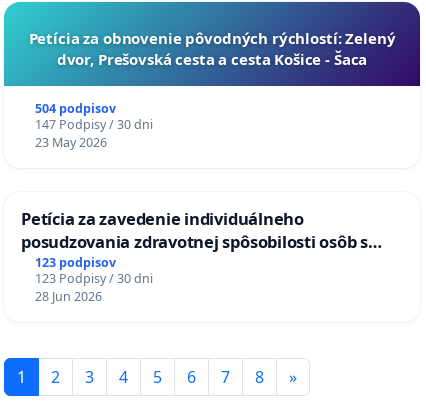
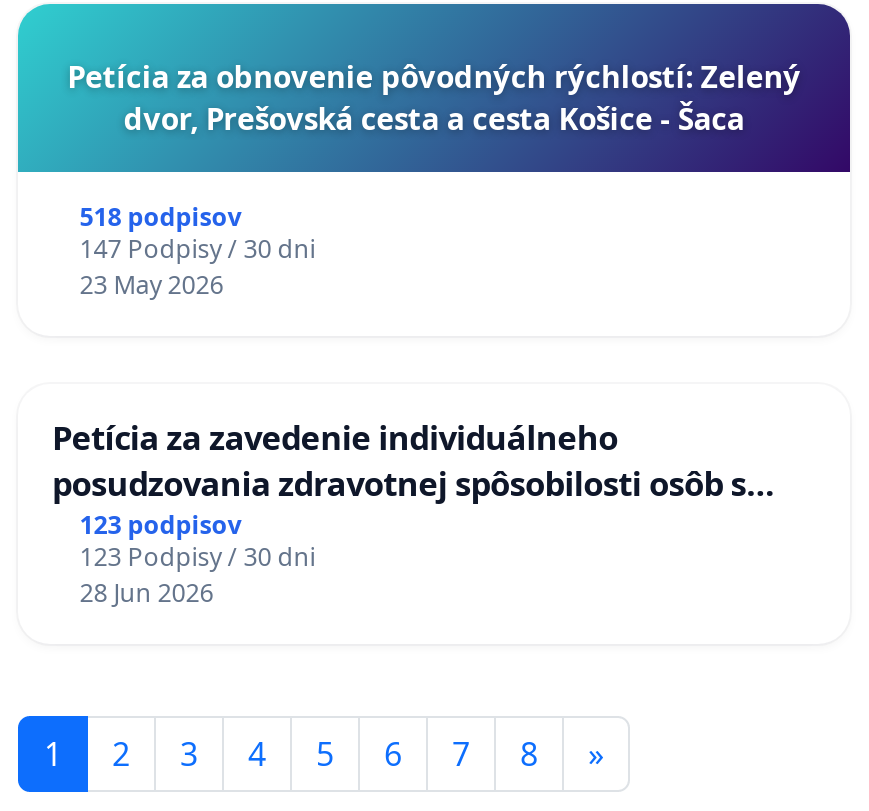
- 504 podpisov
+ 518 podpisov
